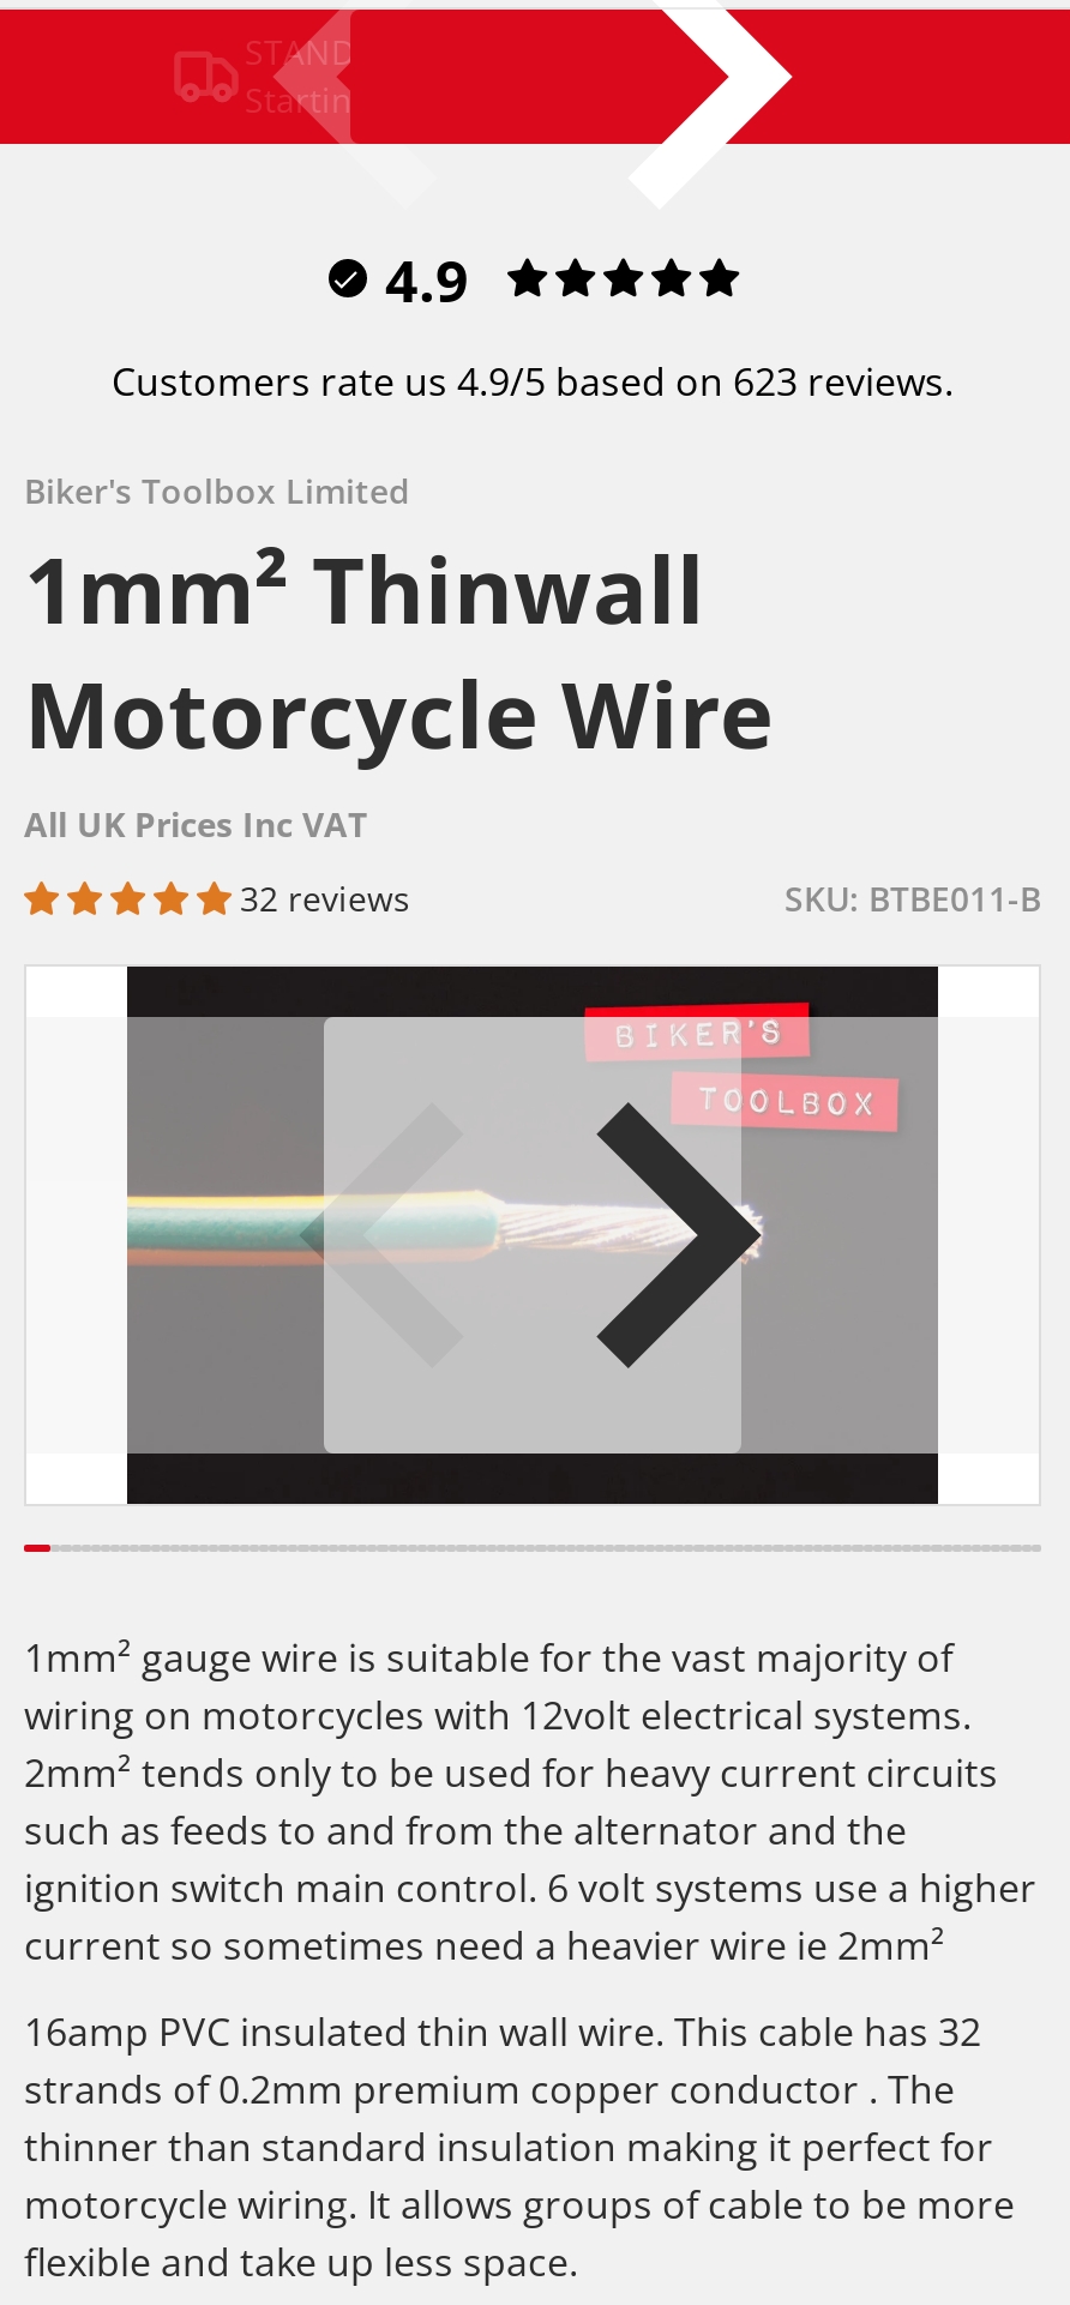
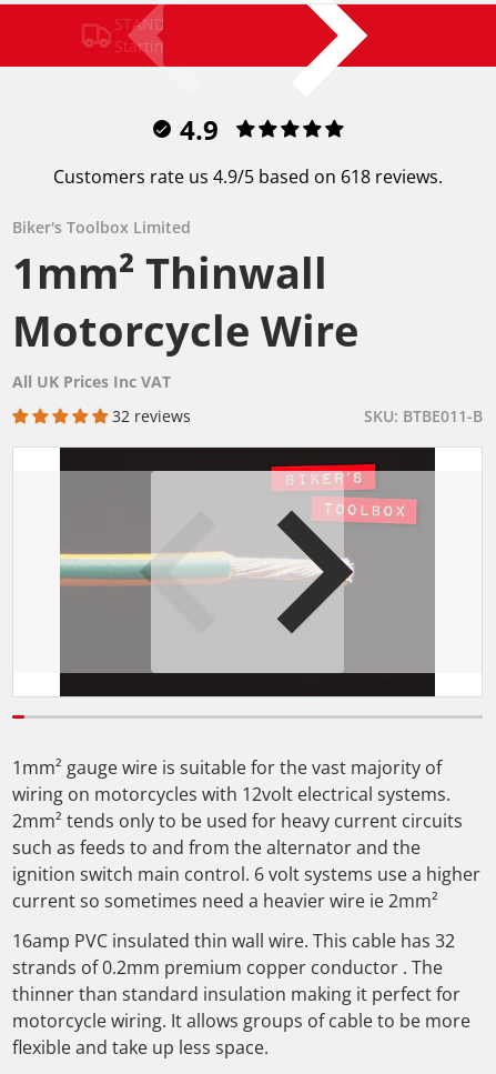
- Customers rate us 4.9/5 based on 623 reviews.
+ Customers rate us 4.9/5 based on 618 reviews.
